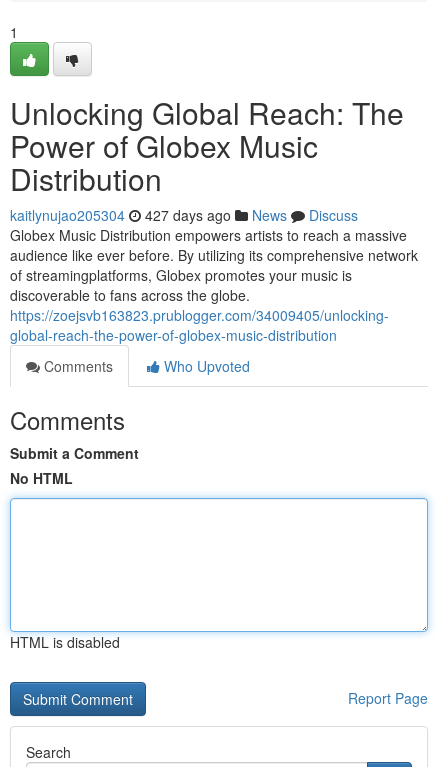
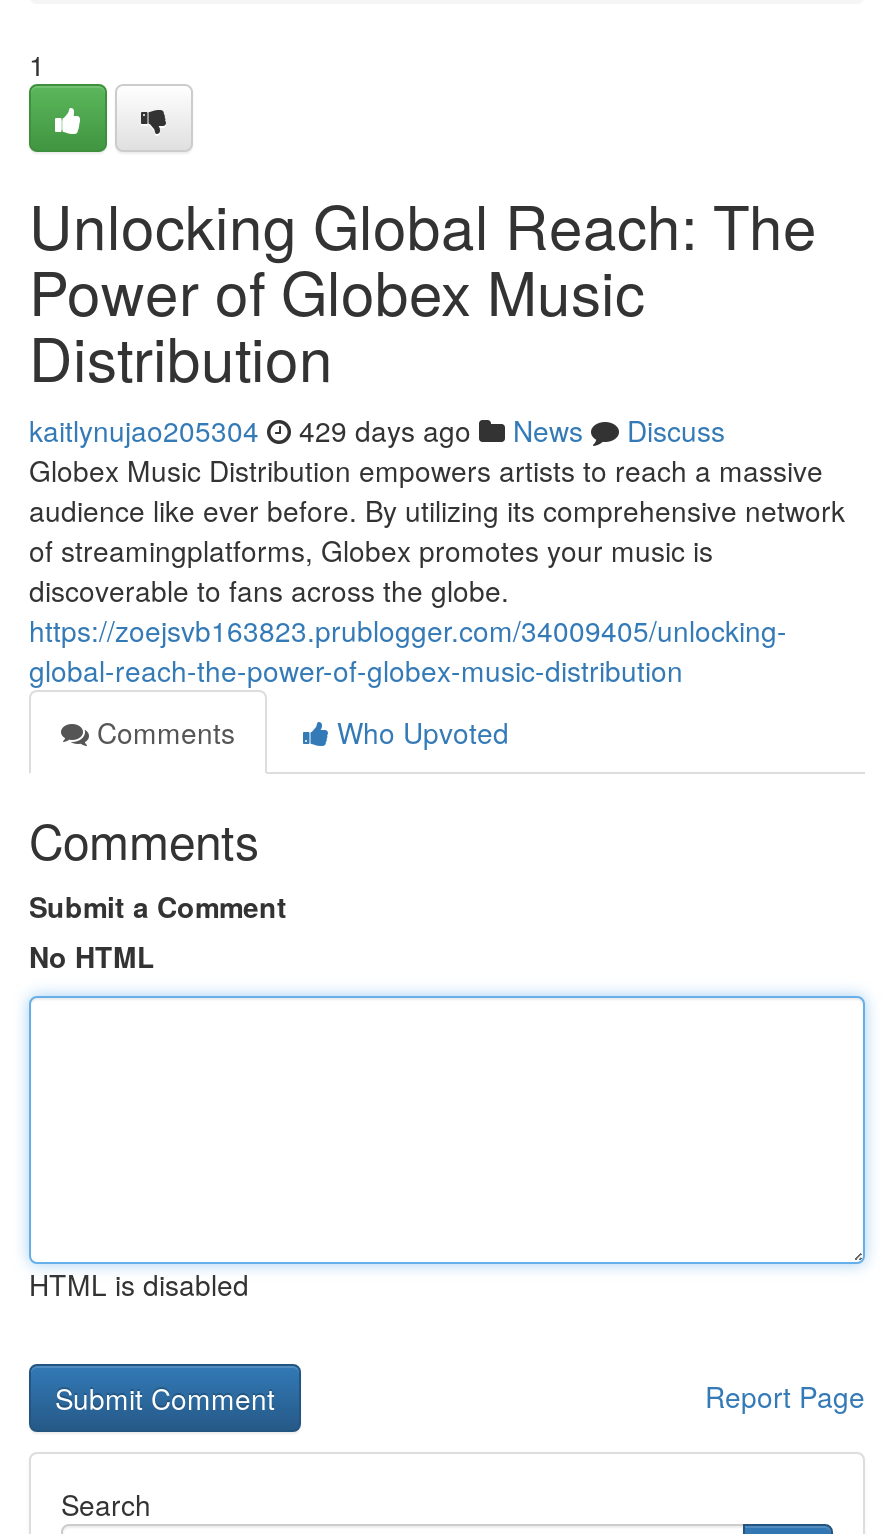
- kaitlynujao205304 427 days ago News Discuss
+ kaitlynujao205304 429 days ago News Discuss
